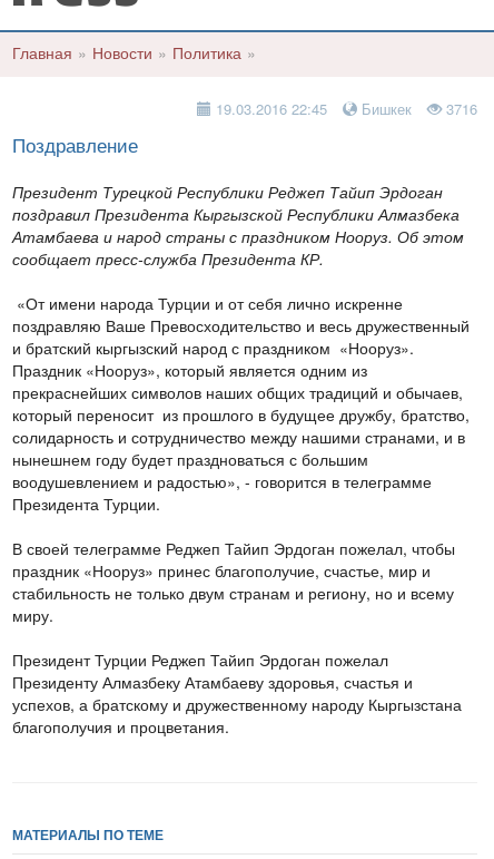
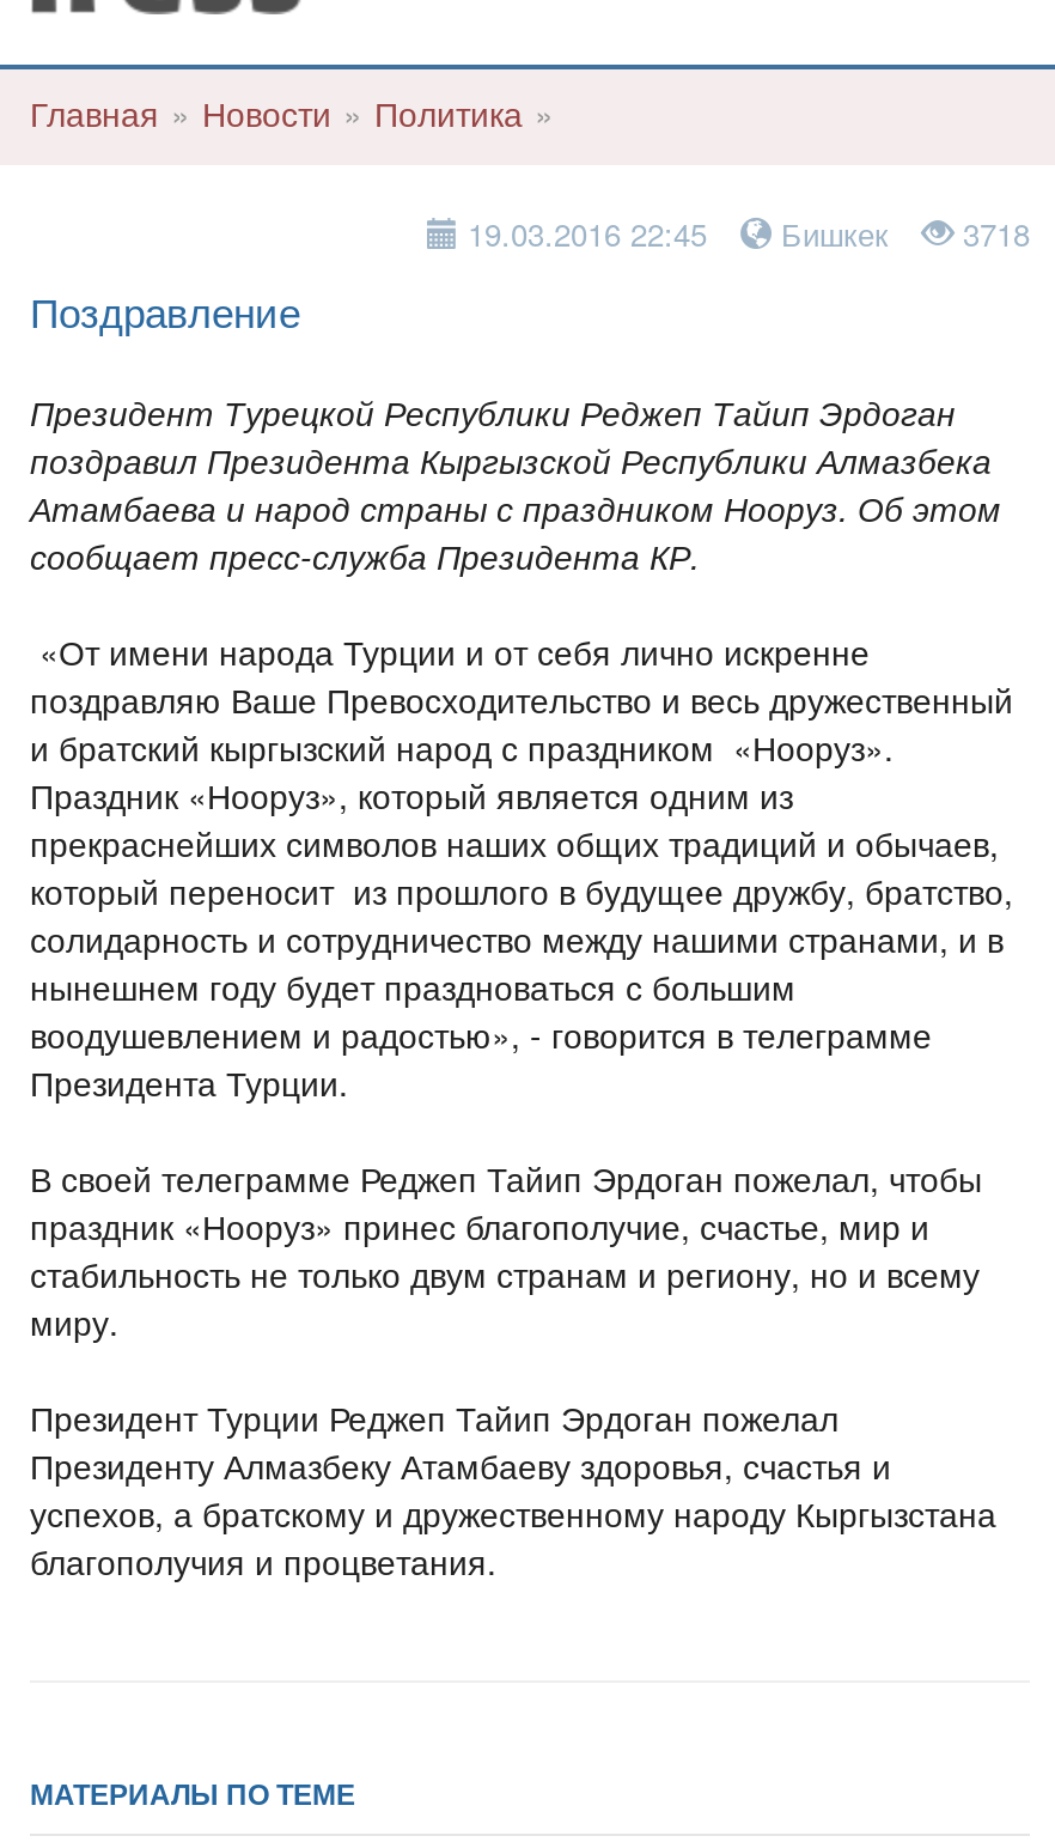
- 19.03.2016 22:45 Бишкек 3716
+ 19.03.2016 22:45 Бишкек 3718
